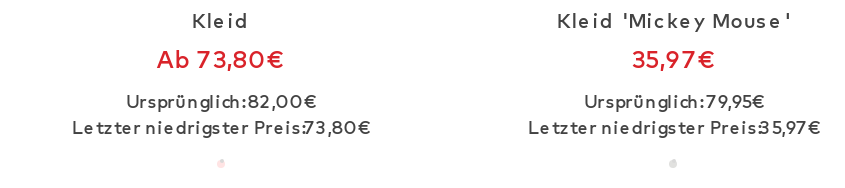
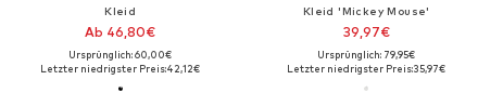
- Ab 73,80€
+ Ab 46,80€

- 35,97€
+ 39,97€

- Ursprünglich: 82,00€
- Letzter niedrigster Preis:73,80€
+ Ursprünglich: 60,00€
+ Letzter niedrigster Preis:42,12€
